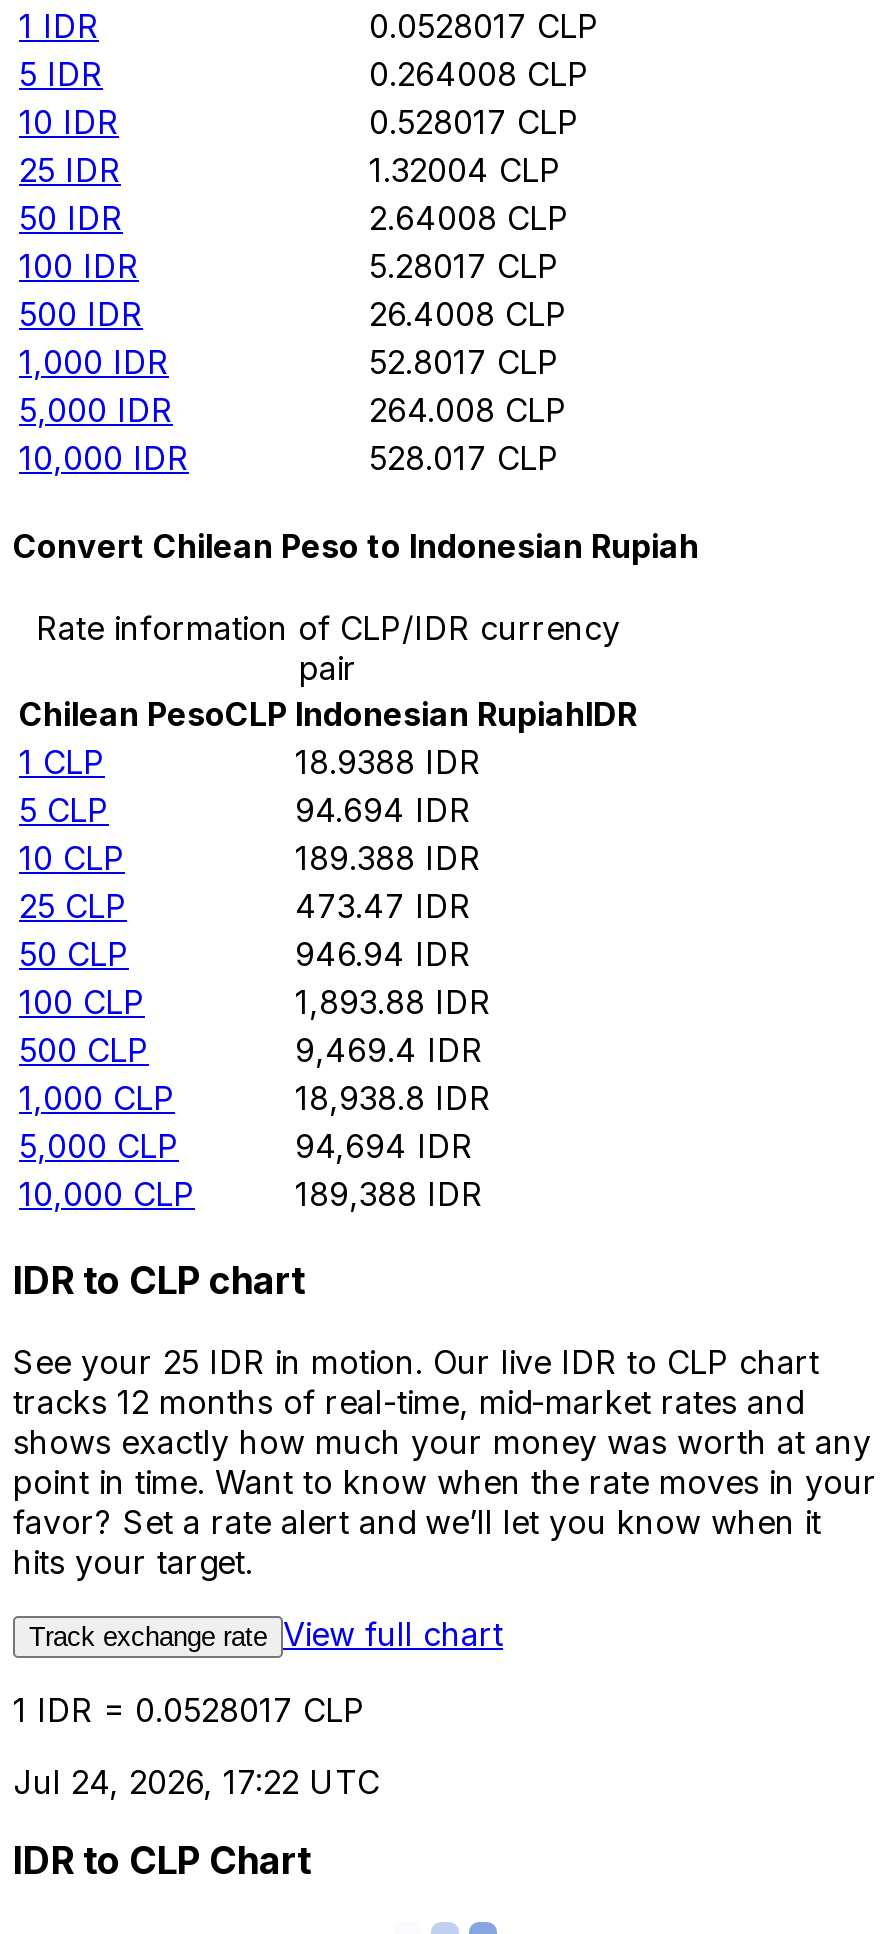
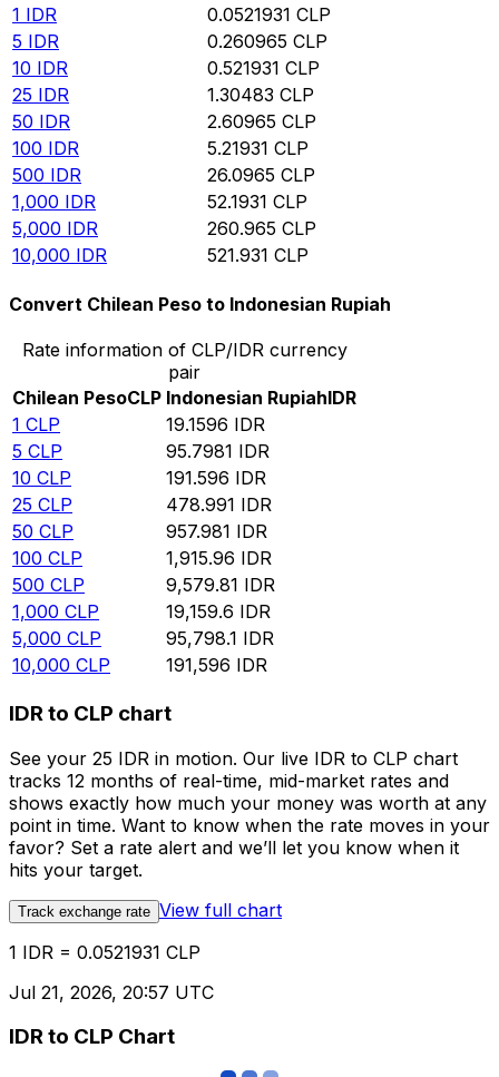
- 0.0528017 CLP
+ 0.0521931 CLP

- 0.264008 CLP
+ 0.260965 CLP

- 0.528017 CLP
+ 0.521931 CLP

- 1.32004 CLP
+ 1.30483 CLP

- 2.64008 CLP
+ 2.60965 CLP

- 5.28017 CLP
+ 5.21931 CLP

- 26.4008 CLP
+ 26.0965 CLP

- 52.8017 CLP
+ 52.1931 CLP

- 264.008 CLP
+ 260.965 CLP

- 528.017 CLP
+ 521.931 CLP

- 18.9388 IDR
+ 19.1596 IDR

- 94.694 IDR
+ 95.7981 IDR

- 189.388 IDR
+ 191.596 IDR

- 473.47 IDR
+ 478.991 IDR

- 946.94 IDR
+ 957.981 IDR

- 1,893.88 IDR
+ 1,915.96 IDR

- 9,469.4 IDR
+ 9,579.81 IDR

- 18,938.8 IDR
+ 19,159.6 IDR

- 94,694 IDR
+ 95,798.1 IDR

- 189,388 IDR
+ 191,596 IDR

- 1 IDR = 0.0528017 CLP
+ 1 IDR = 0.0521931 CLP

- Jul 24, 2026, 17:22 UTC
+ Jul 21, 2026, 20:57 UTC
